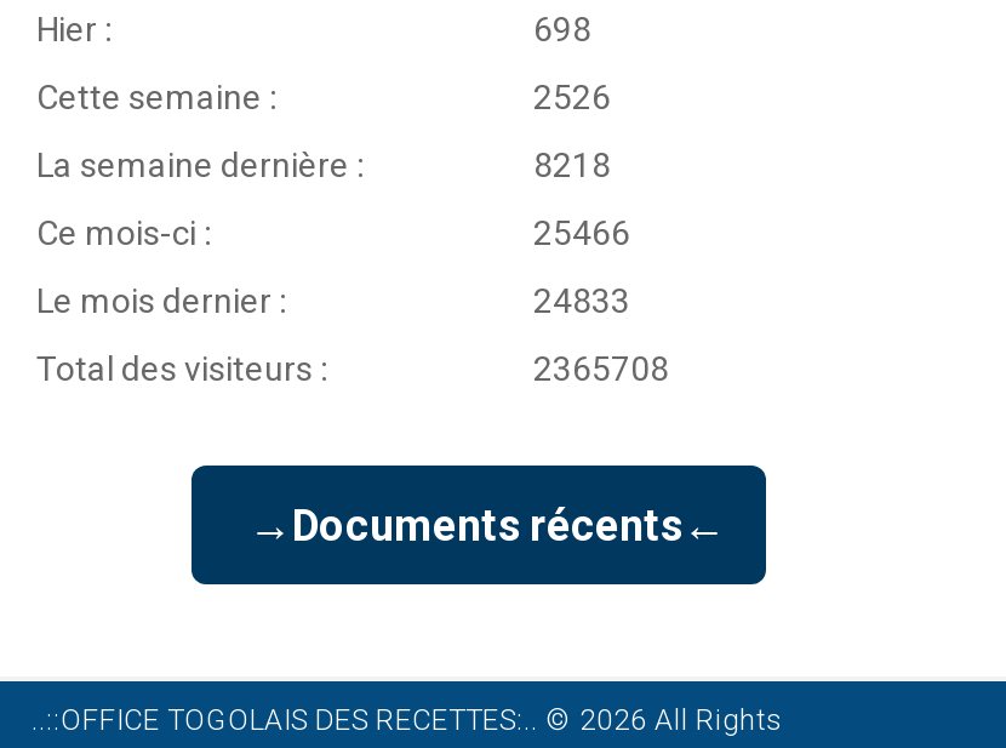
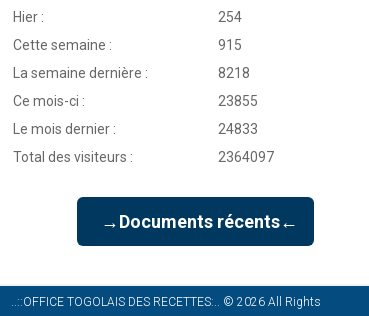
- 698
+ 254

- 2526
+ 915

- 25466
+ 23855

- 2365708
+ 2364097
